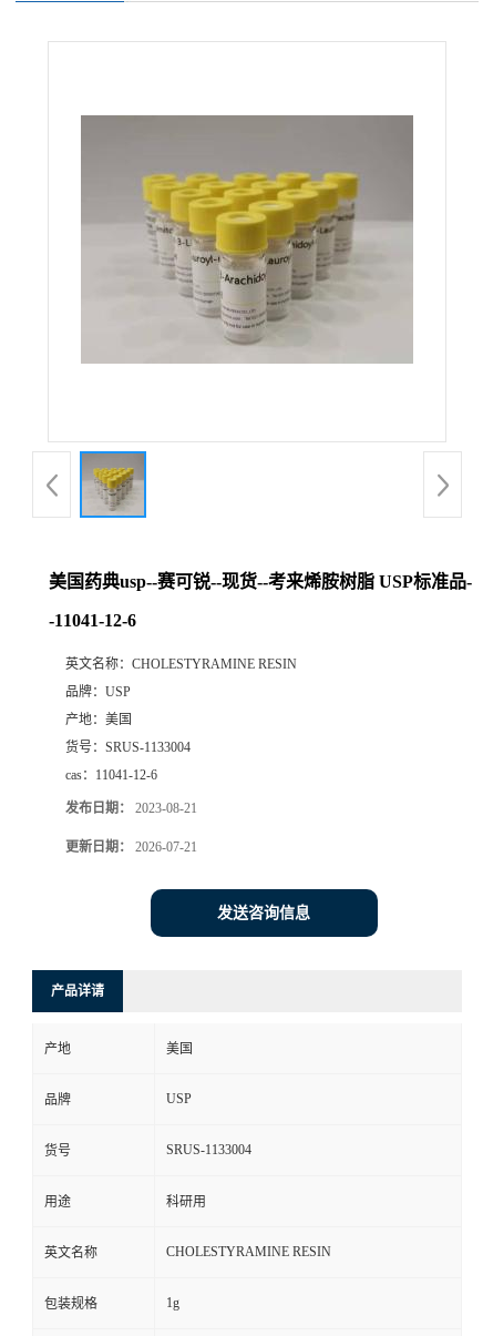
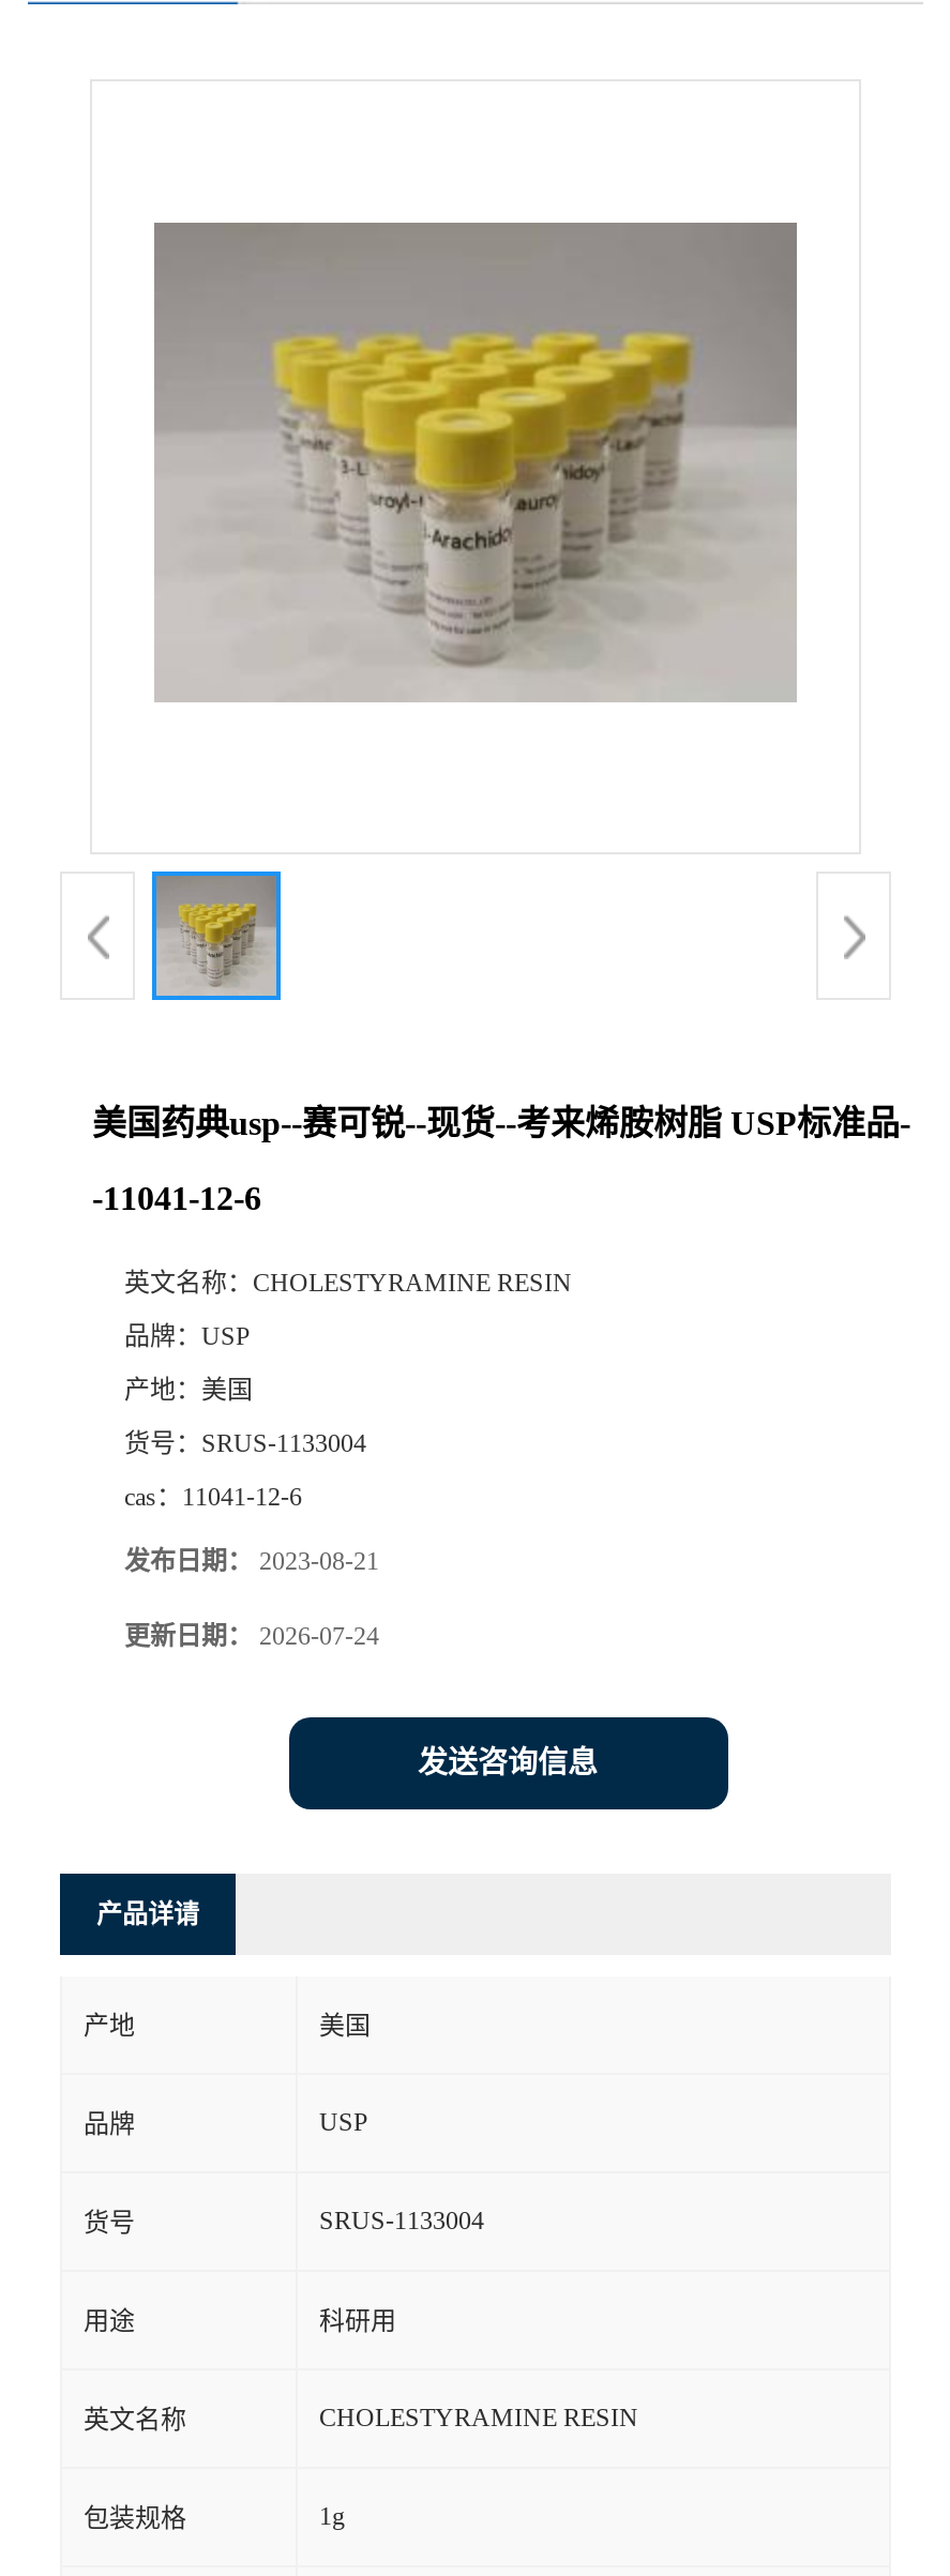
- 更新日期：2026-07-21
+ 更新日期：2026-07-24
